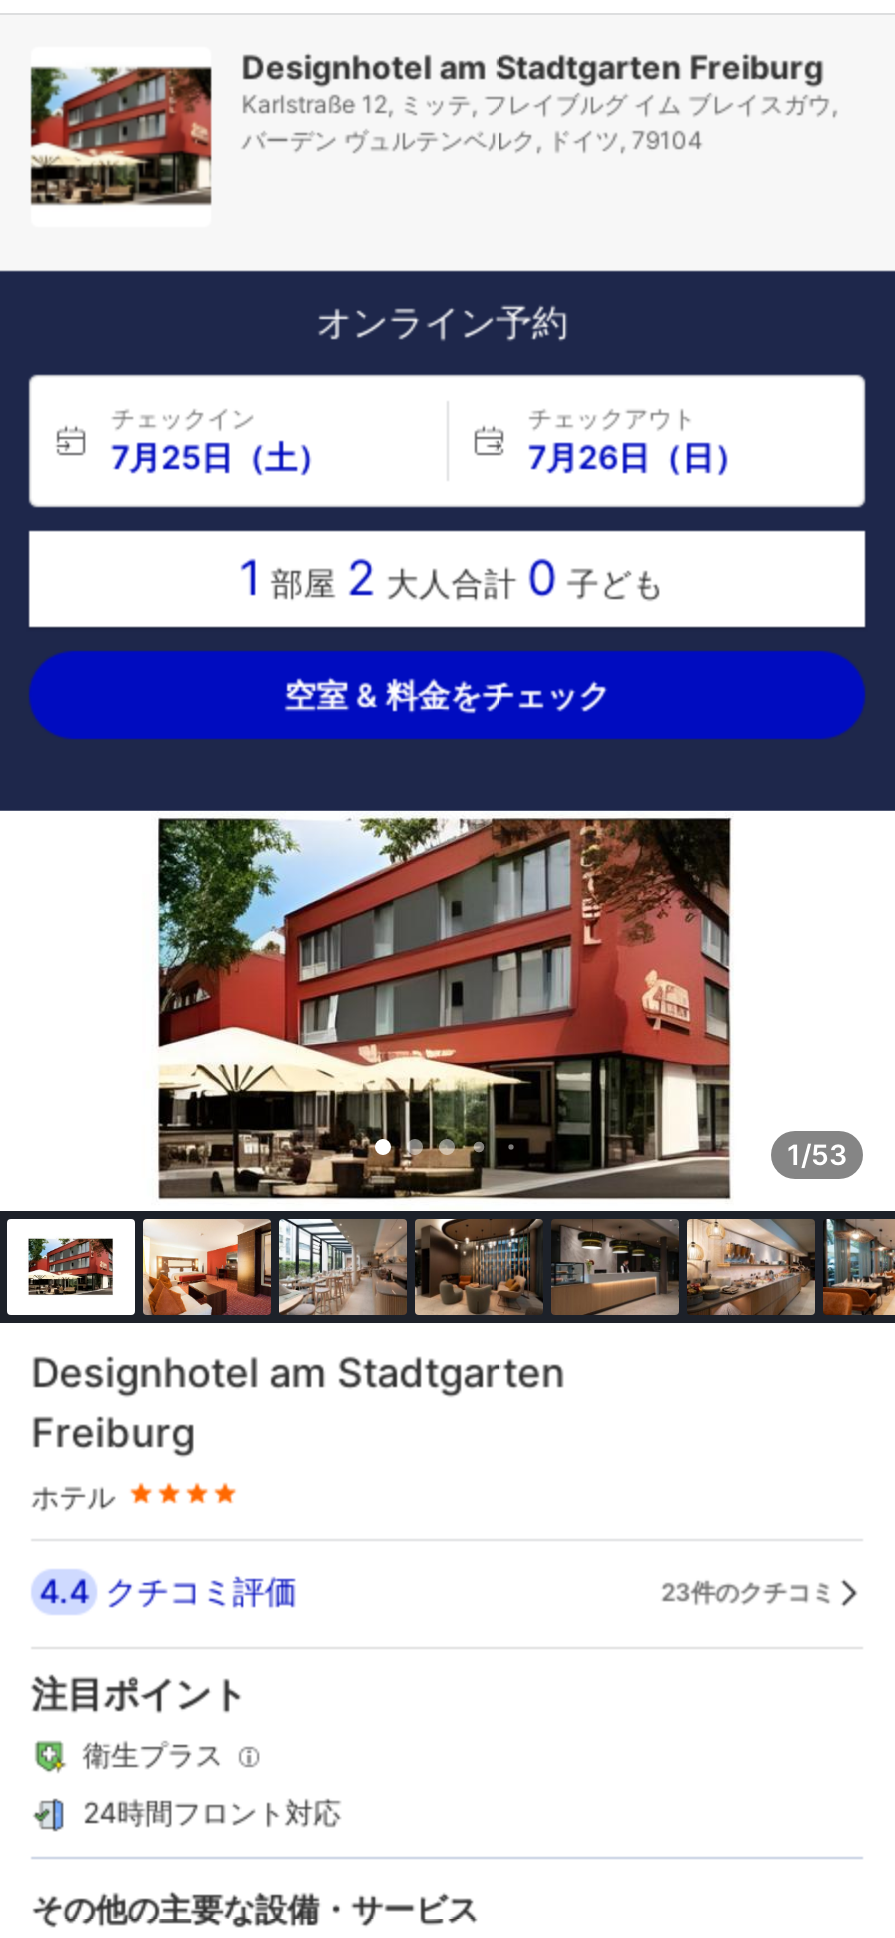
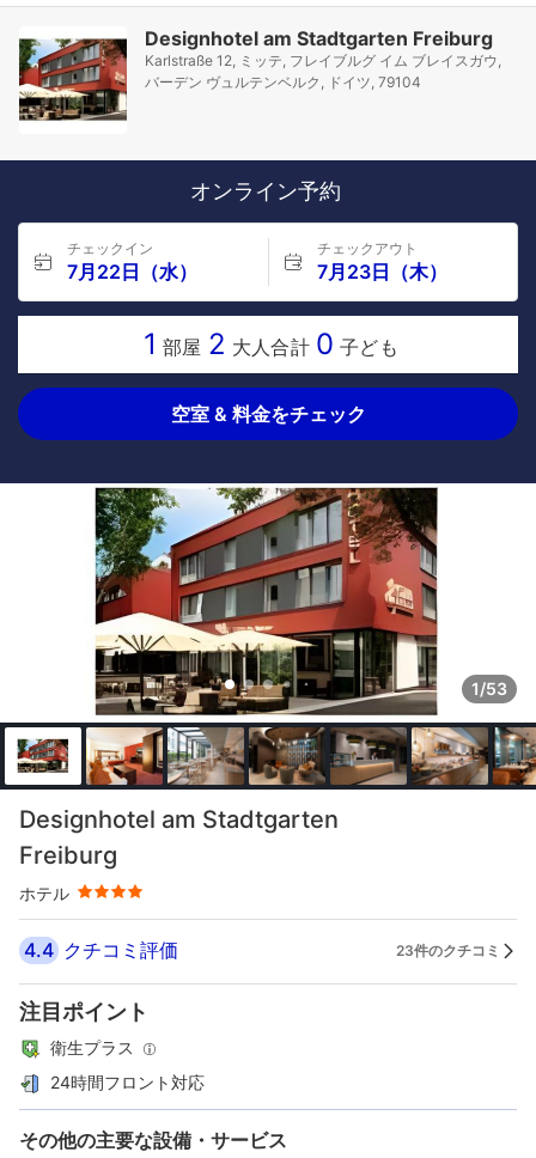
- 7月25日（土）
+ 7月22日（水）

- 7月26日（日）
+ 7月23日（木）
